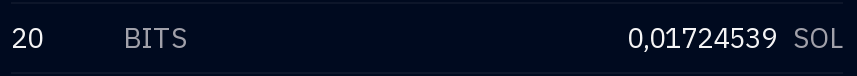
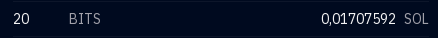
- 0,01724539 SOL
+ 0,01707592 SOL
